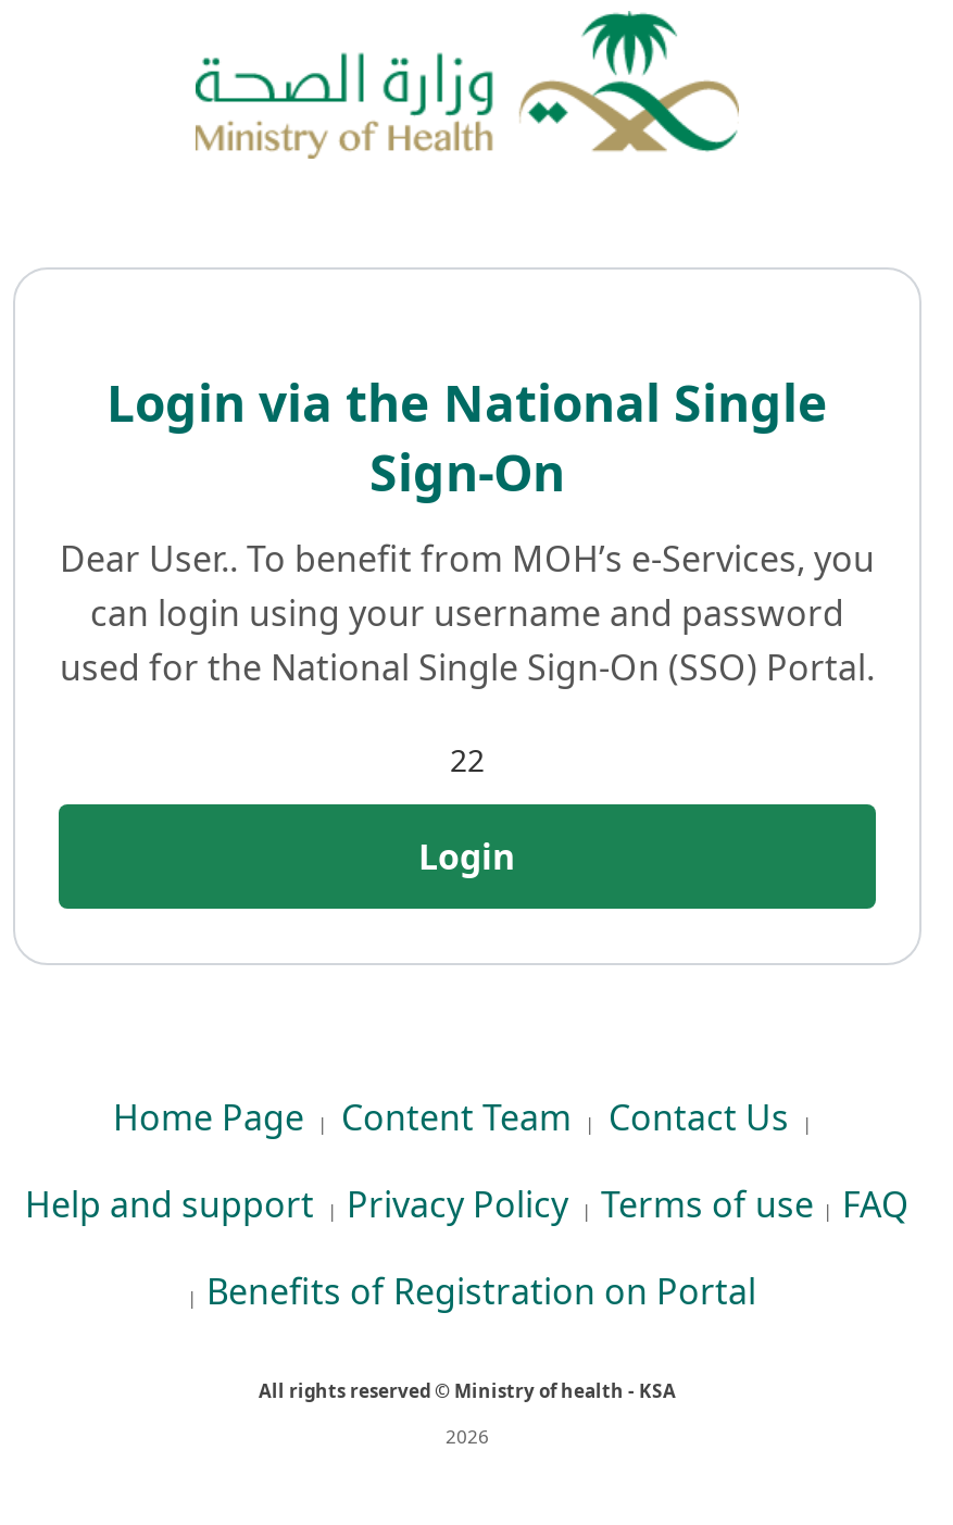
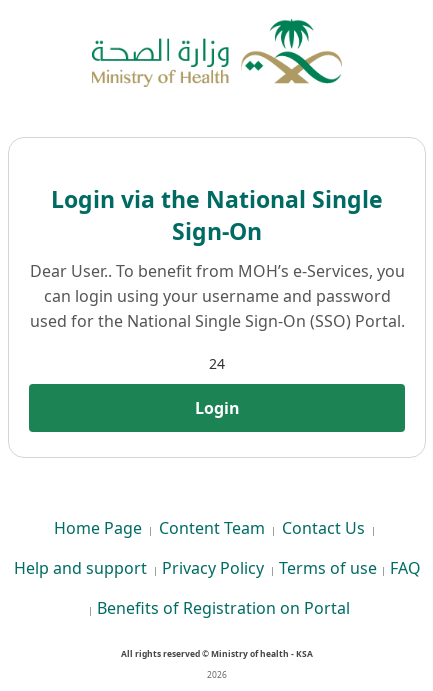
- 22
+ 24
